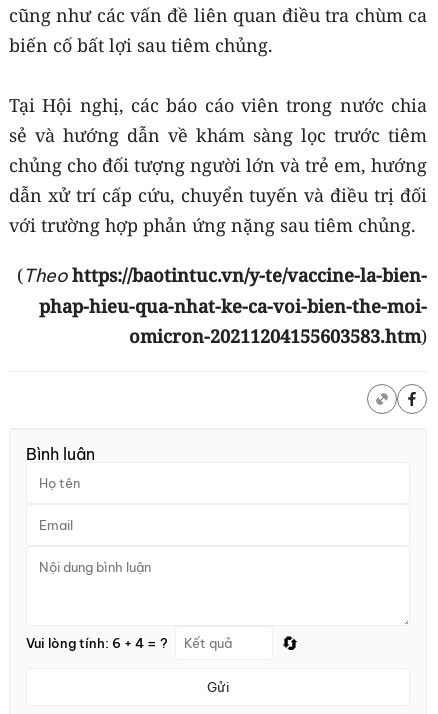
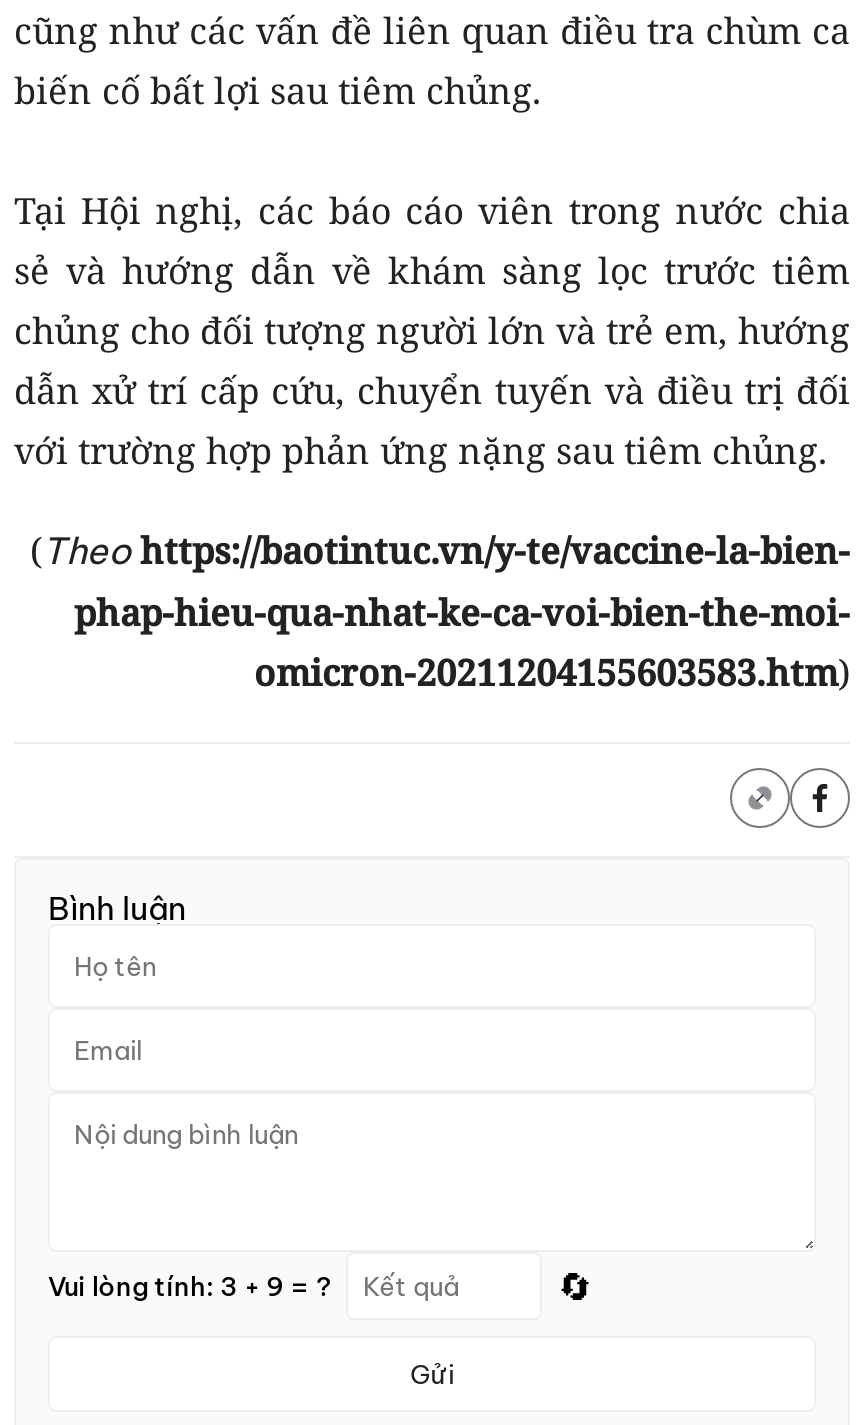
- Vui lòng tính: 6 + 4 = ?
+ Vui lòng tính: 3 + 9 = ?
